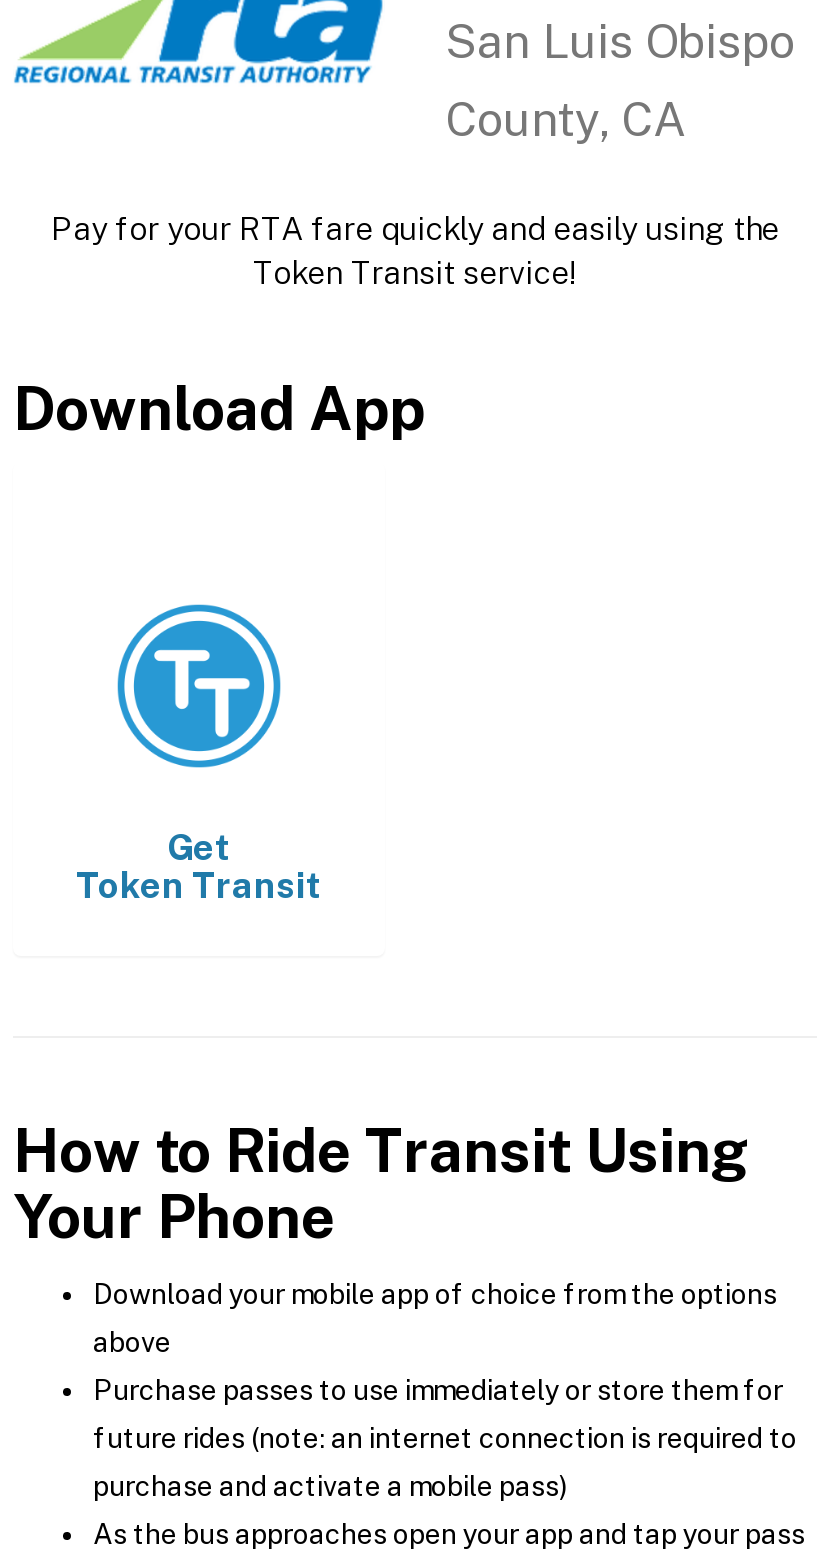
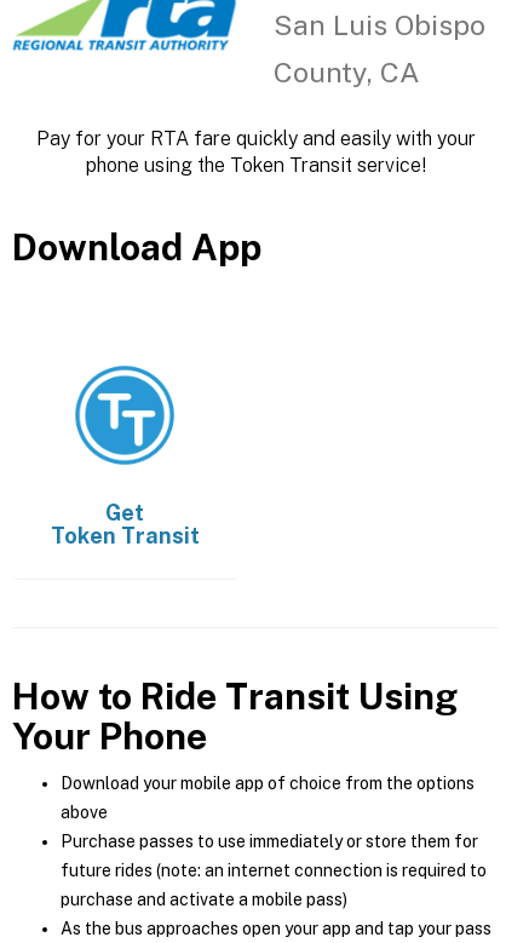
- Pay for your RTA fare quickly and easily using the
- Token Transit service!
+ Pay for your RTA fare quickly and easily with your
+ phone using the Token Transit service!
